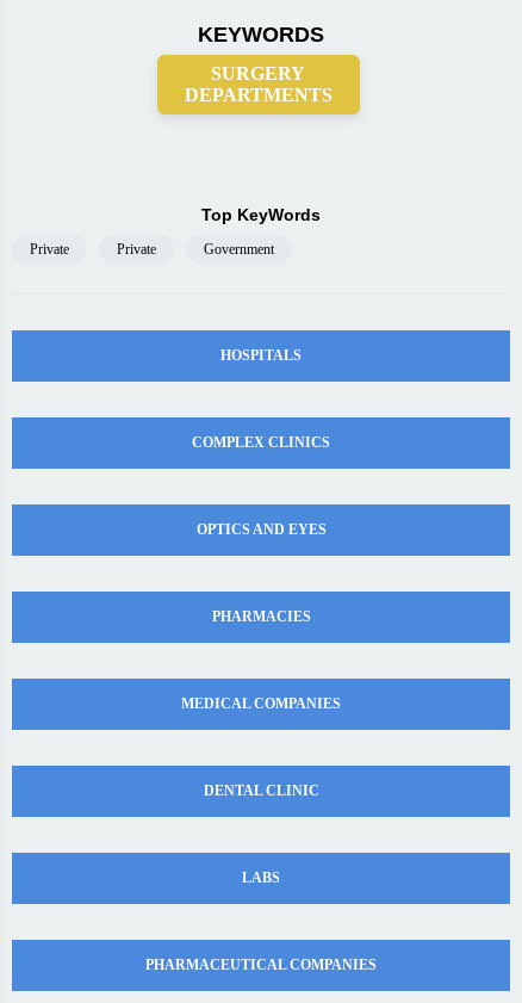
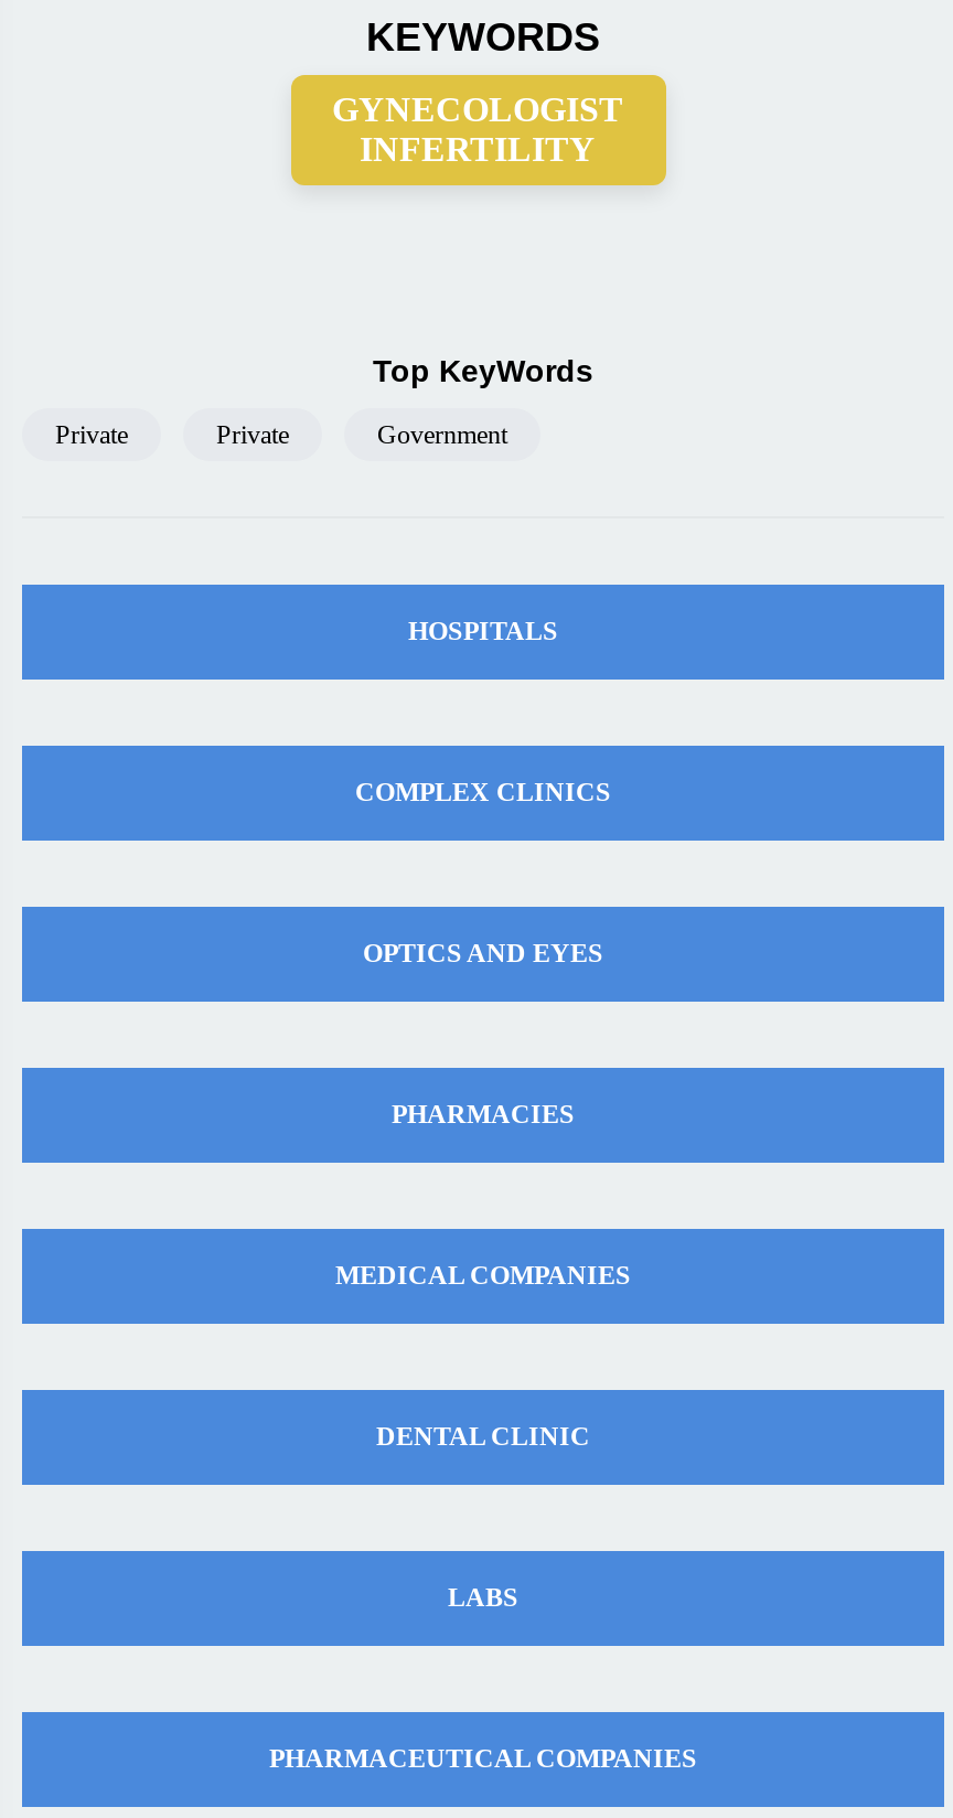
- SURGERY
- DEPARTMENTS
+ GYNECOLOGIST
+ INFERTILITY
